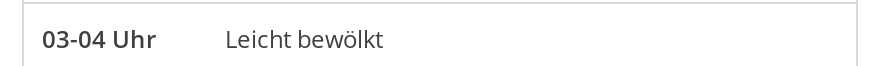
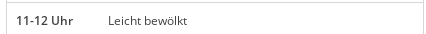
- 03-04 Uhr
+ 11-12 Uhr
